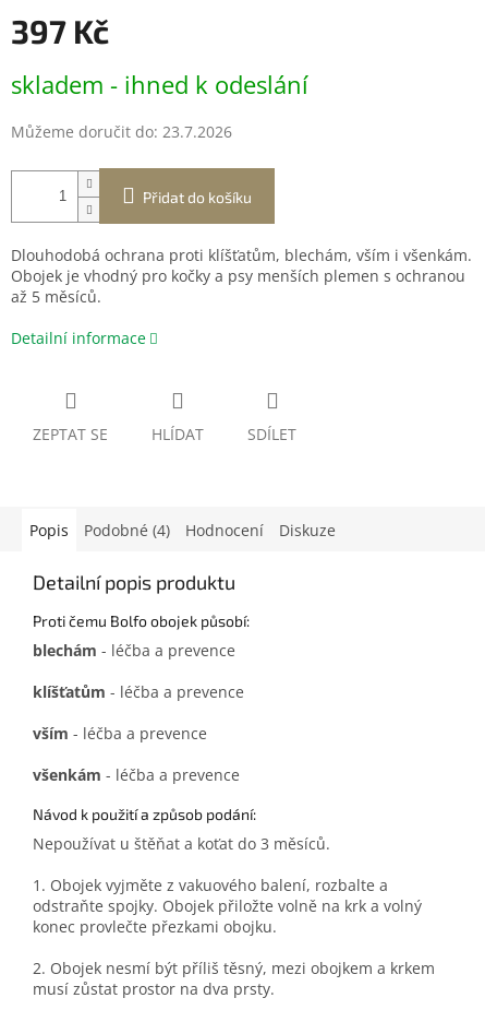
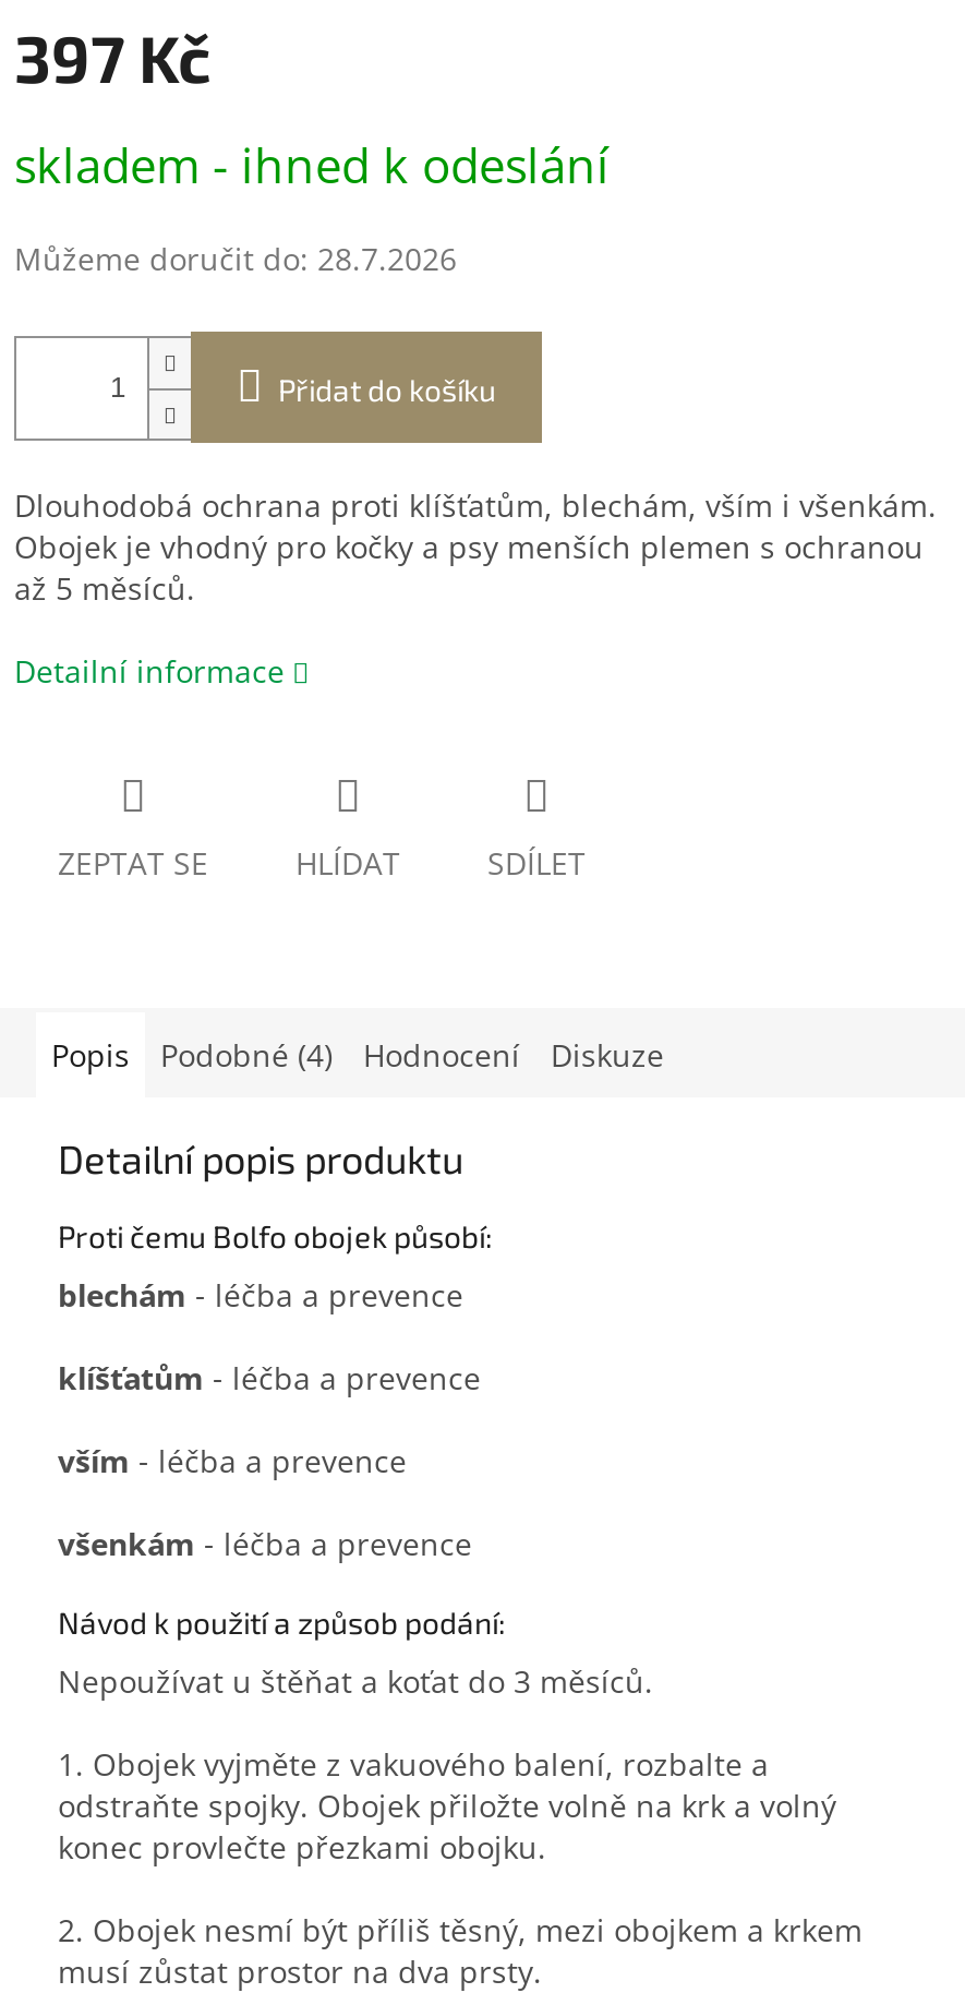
- Můžeme doručit do: 23.7.2026
+ Můžeme doručit do: 28.7.2026
